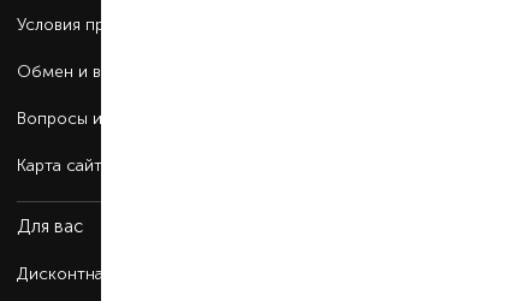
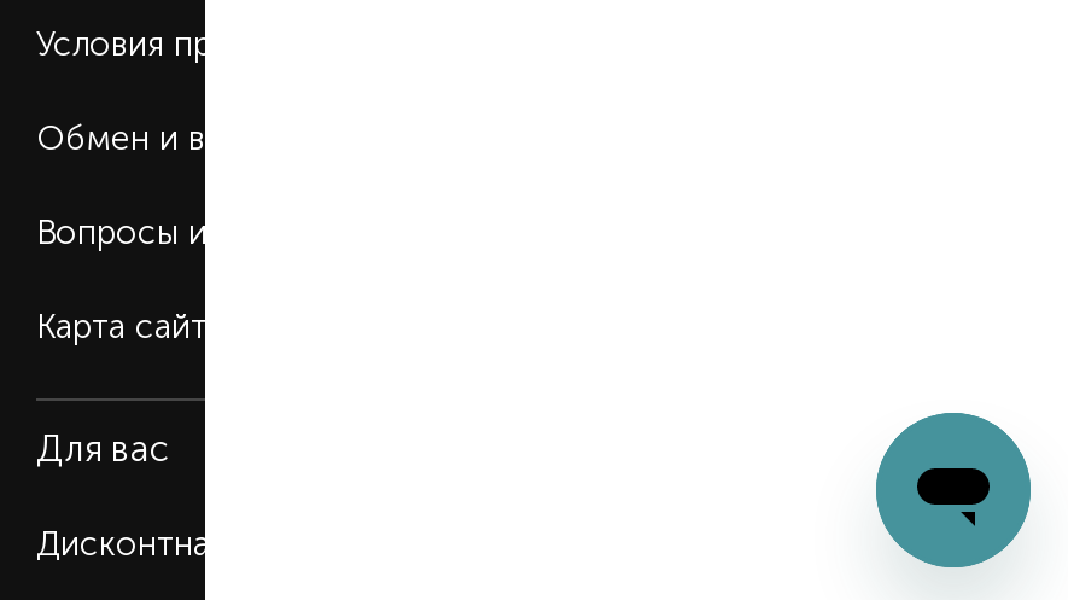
+ [image]
